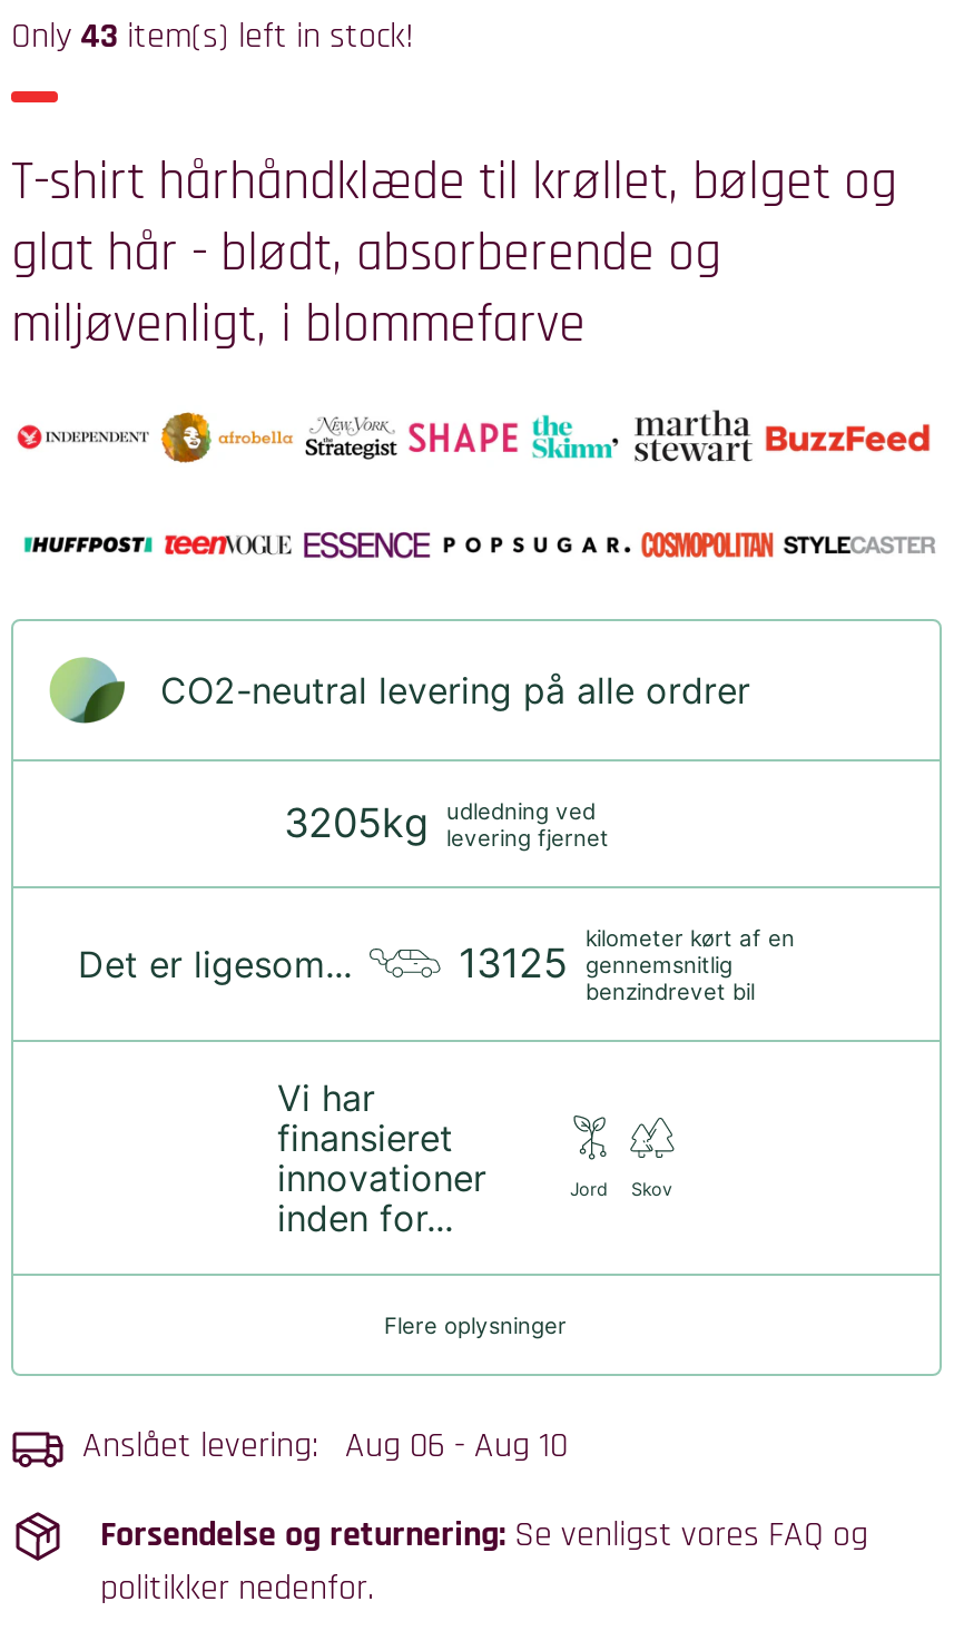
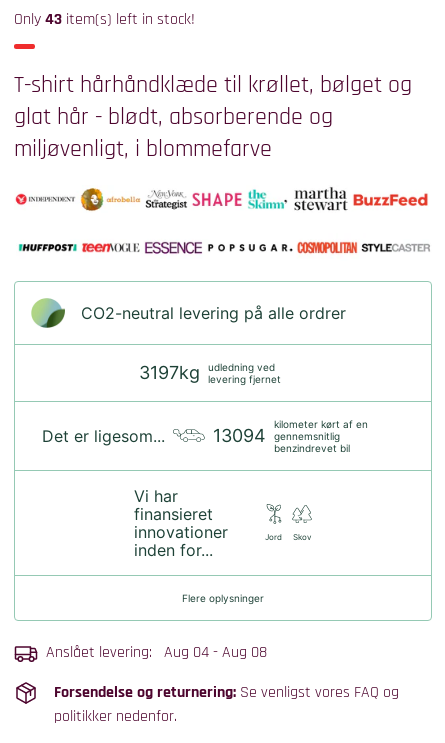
- 3205kg udledning ved levering fjernet
+ 3197kg udledning ved levering fjernet

- 13125 gennemsnitlig
+ 13094 gennemsnitlig

- Anslået levering: Aug 06 - Aug 10
+ Anslået levering: Aug 04 - Aug 08
